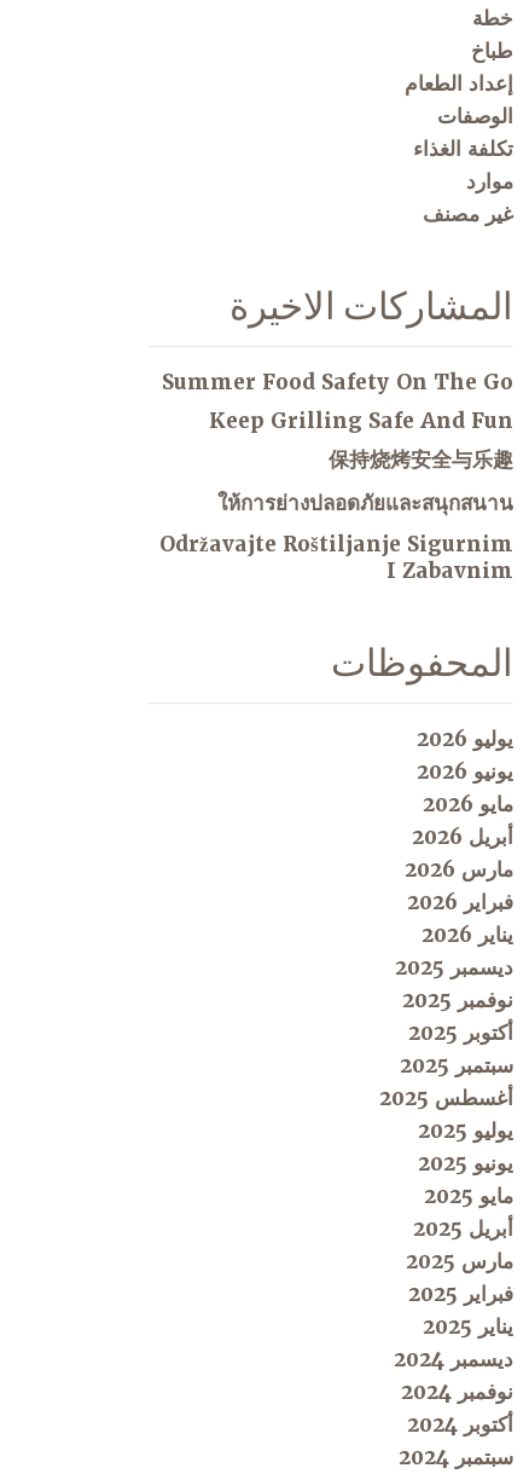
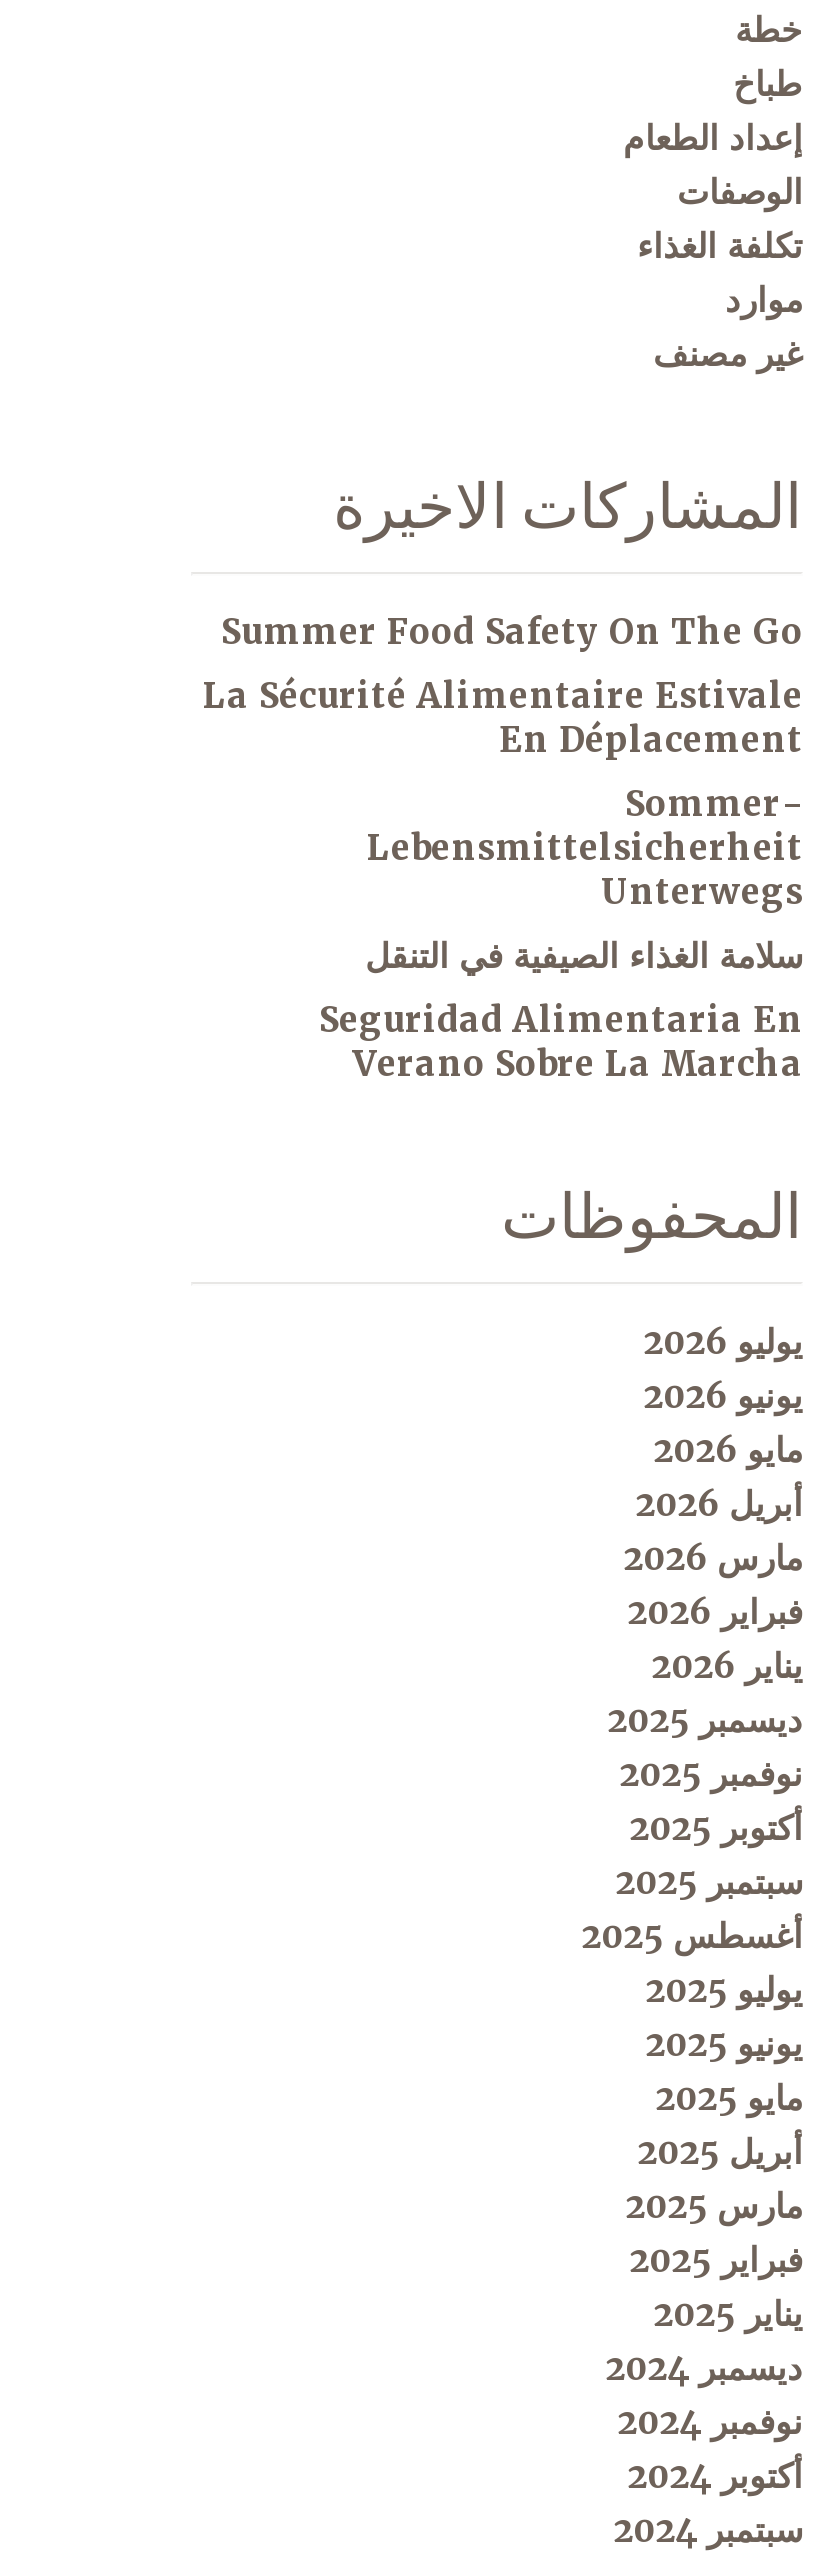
- Keep Grilling Safe And Fun
+ La Sécurité Alimentaire Estivale
+ En Déplacement

- 保持烧烤安全与乐趣
+ Sommer-
+ Lebensmittelsicherheit
+ Unterwegs

- ให้การย่างปลอดภัยและสนุกสนาน
+ سلامة الغذاء الصيفية في التنقل

- Održavajte Roštiljanje Sigurnim
- I Zabavnim
+ Seguridad Alimentaria En
+ Verano Sobre La Marcha
